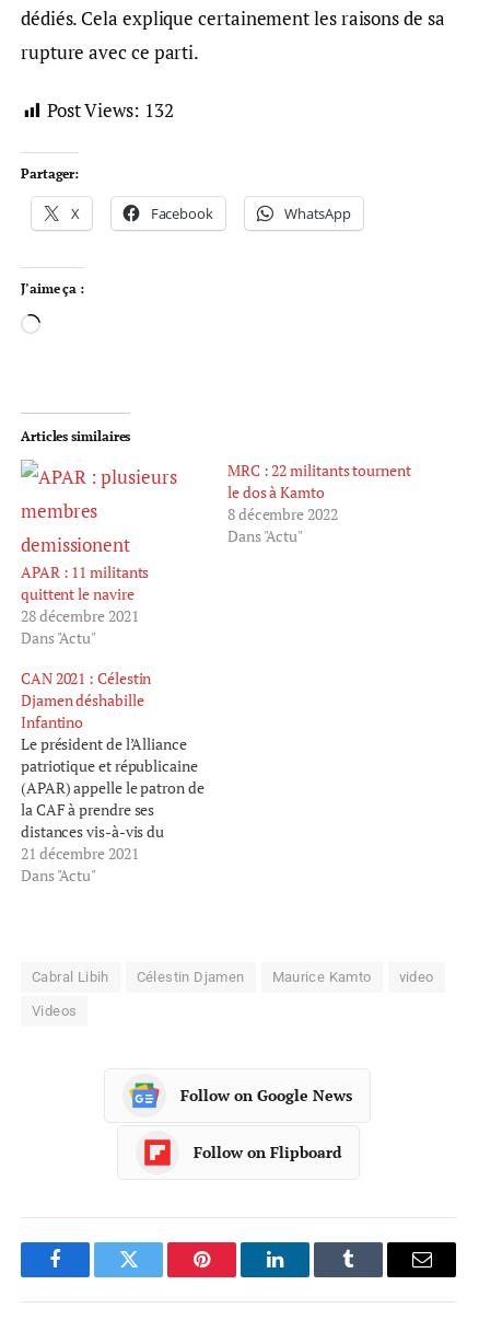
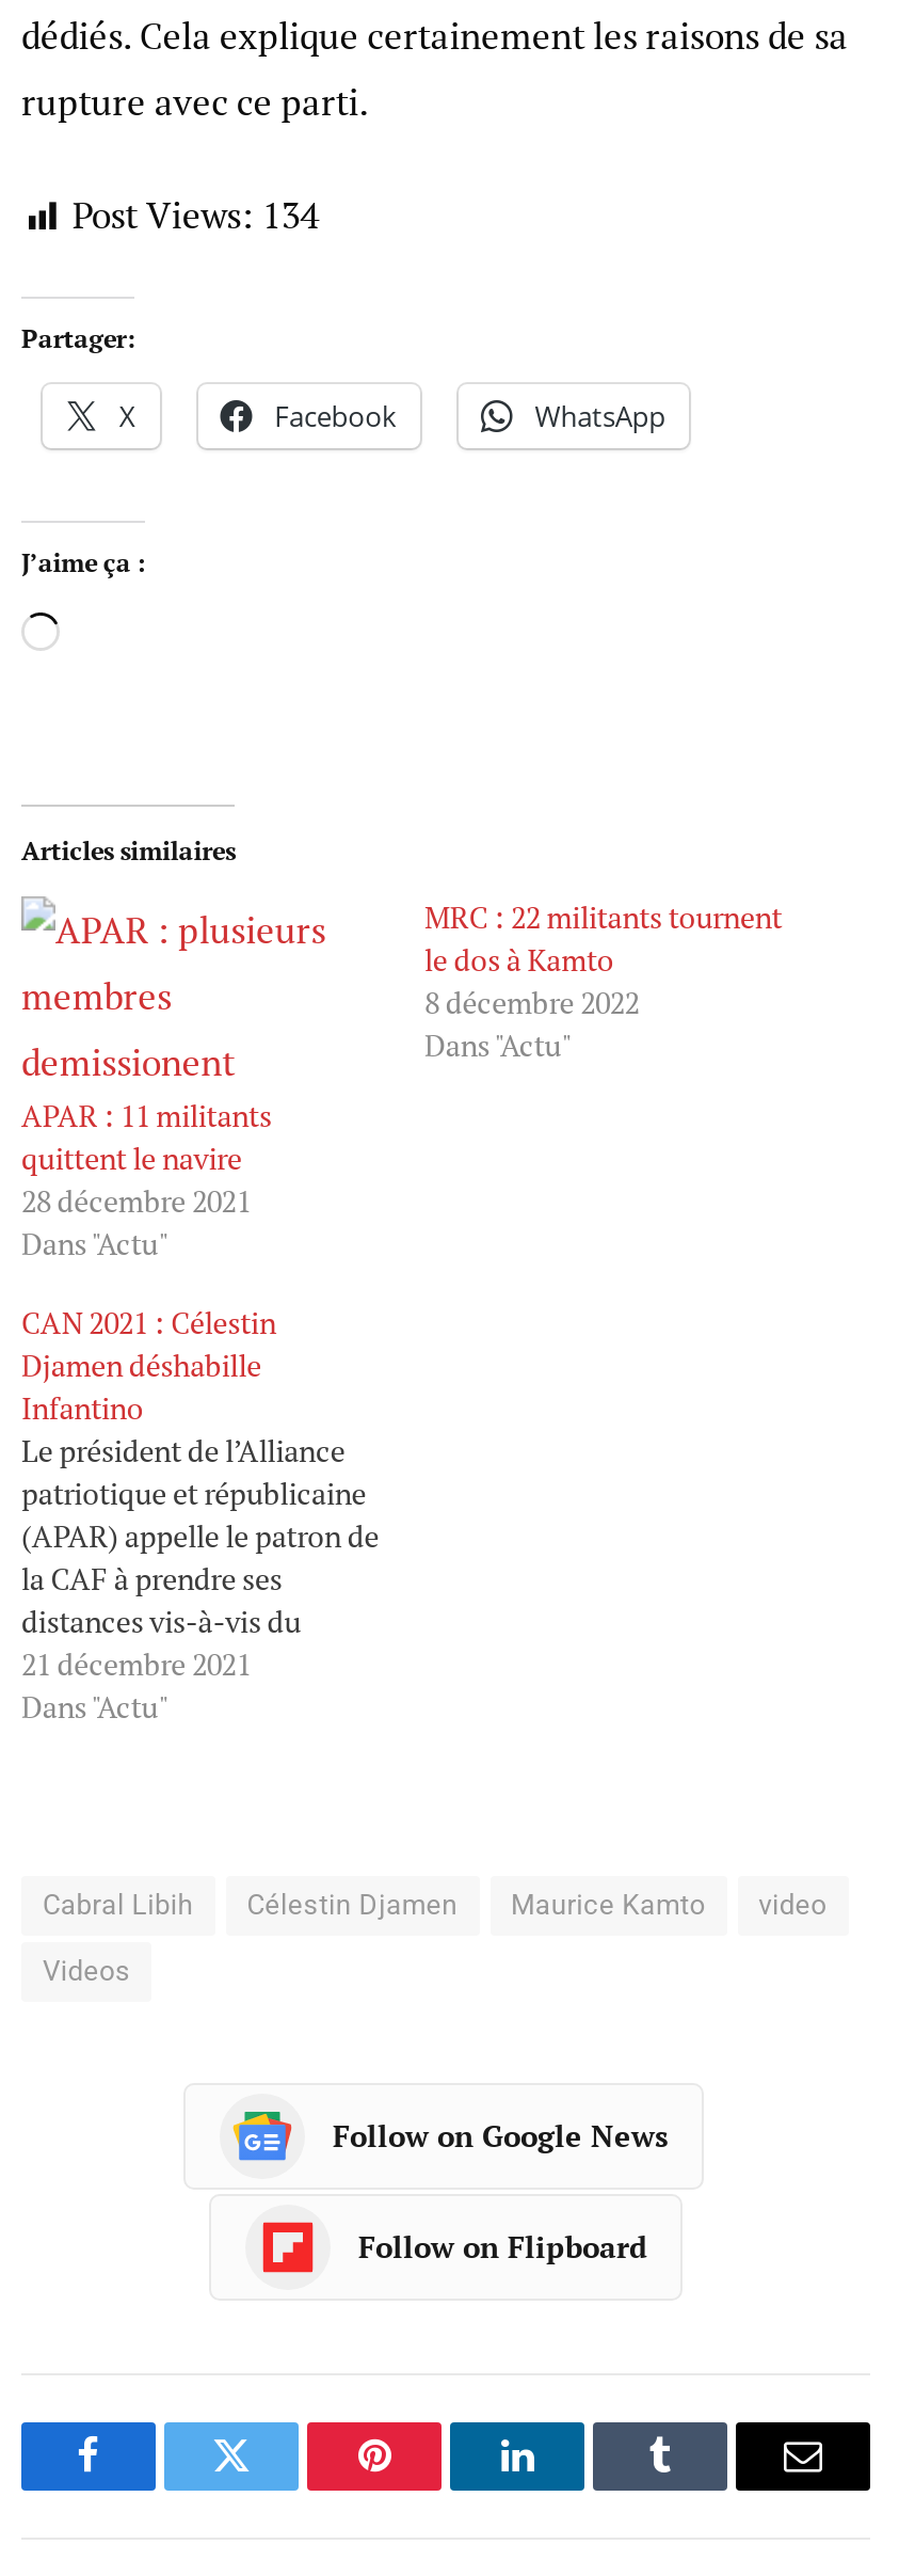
- Post Views: 132
+ Post Views: 134
